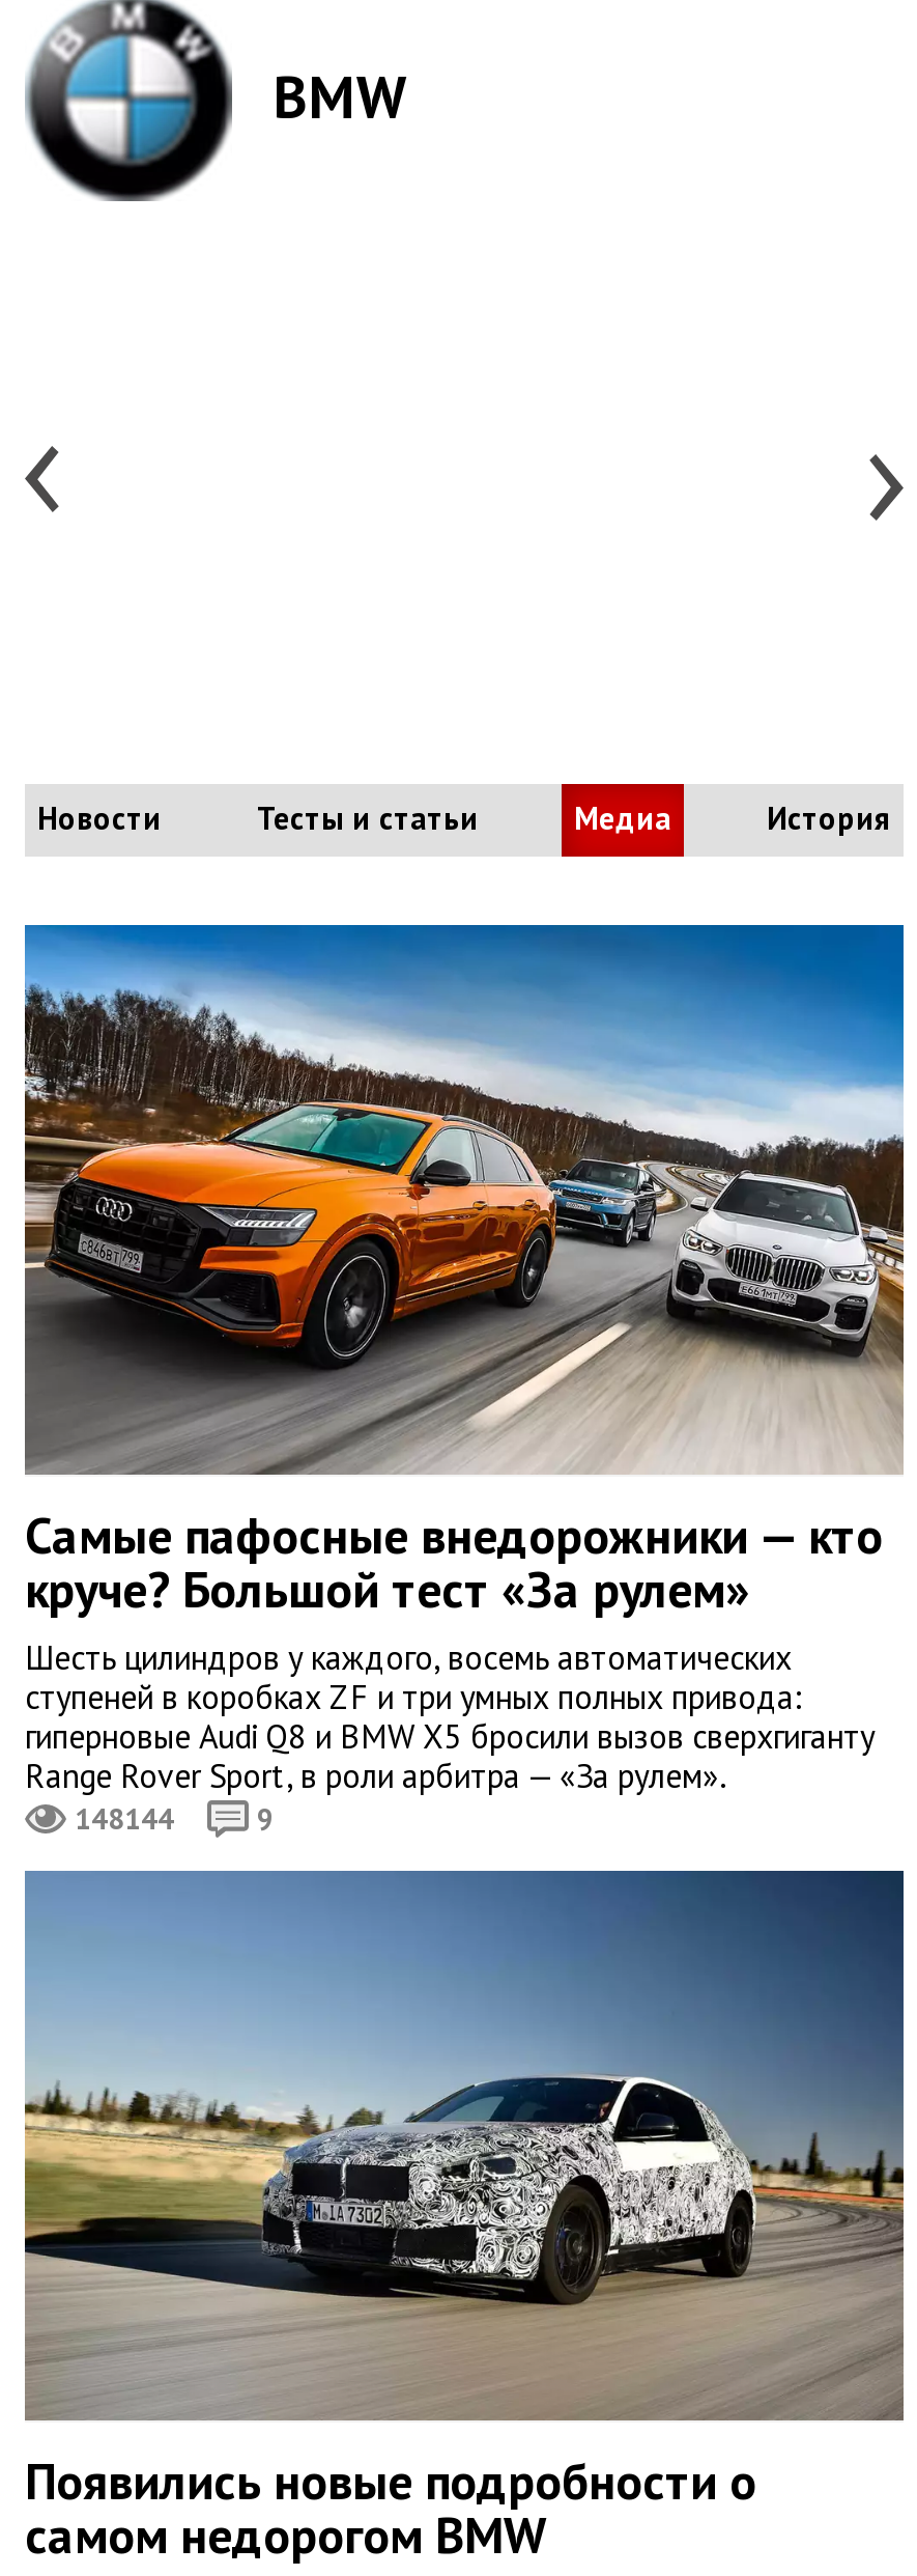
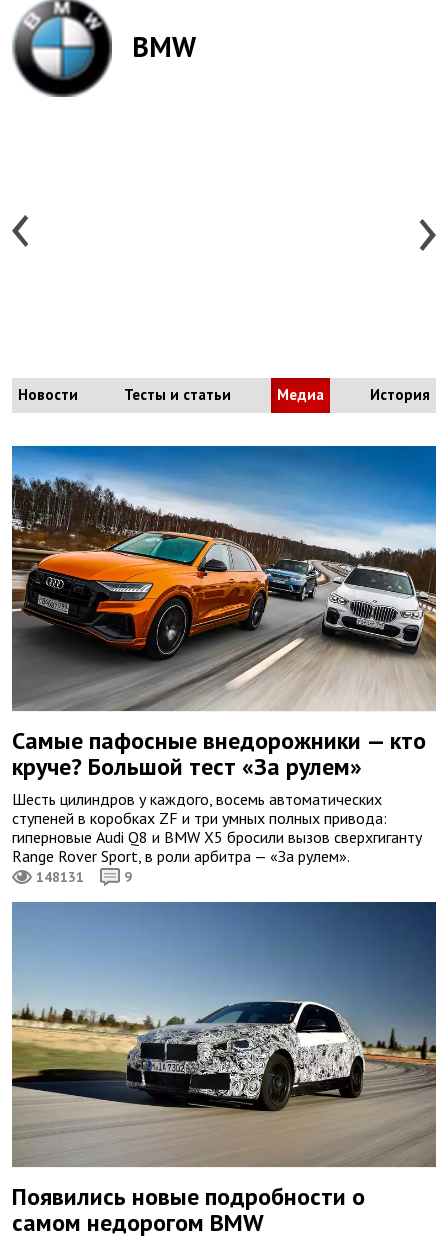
- 148144
+ 148131
